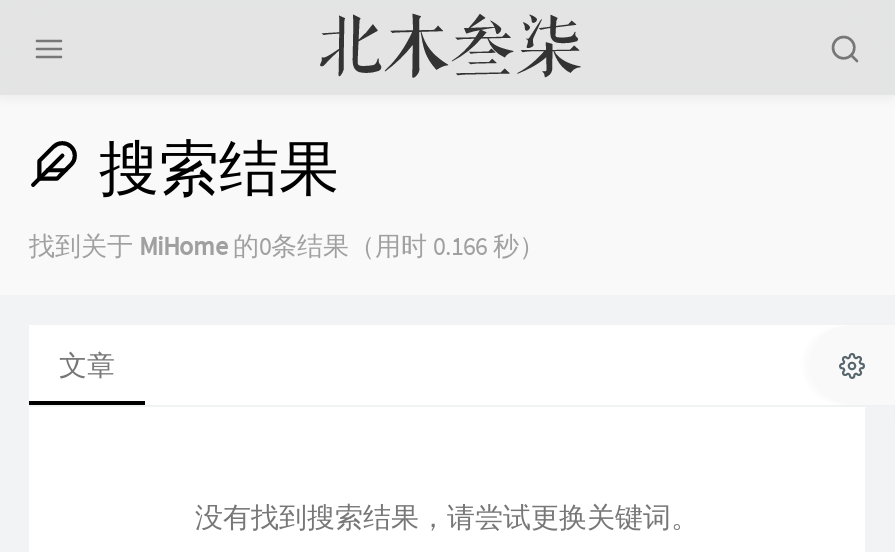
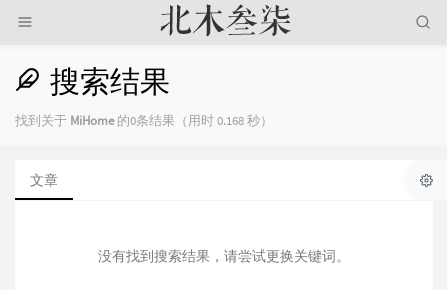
- 找到关于MiHome的0条结果（用时 0.166 秒）
+ 找到关于MiHome的0条结果（用时 0.168 秒）
